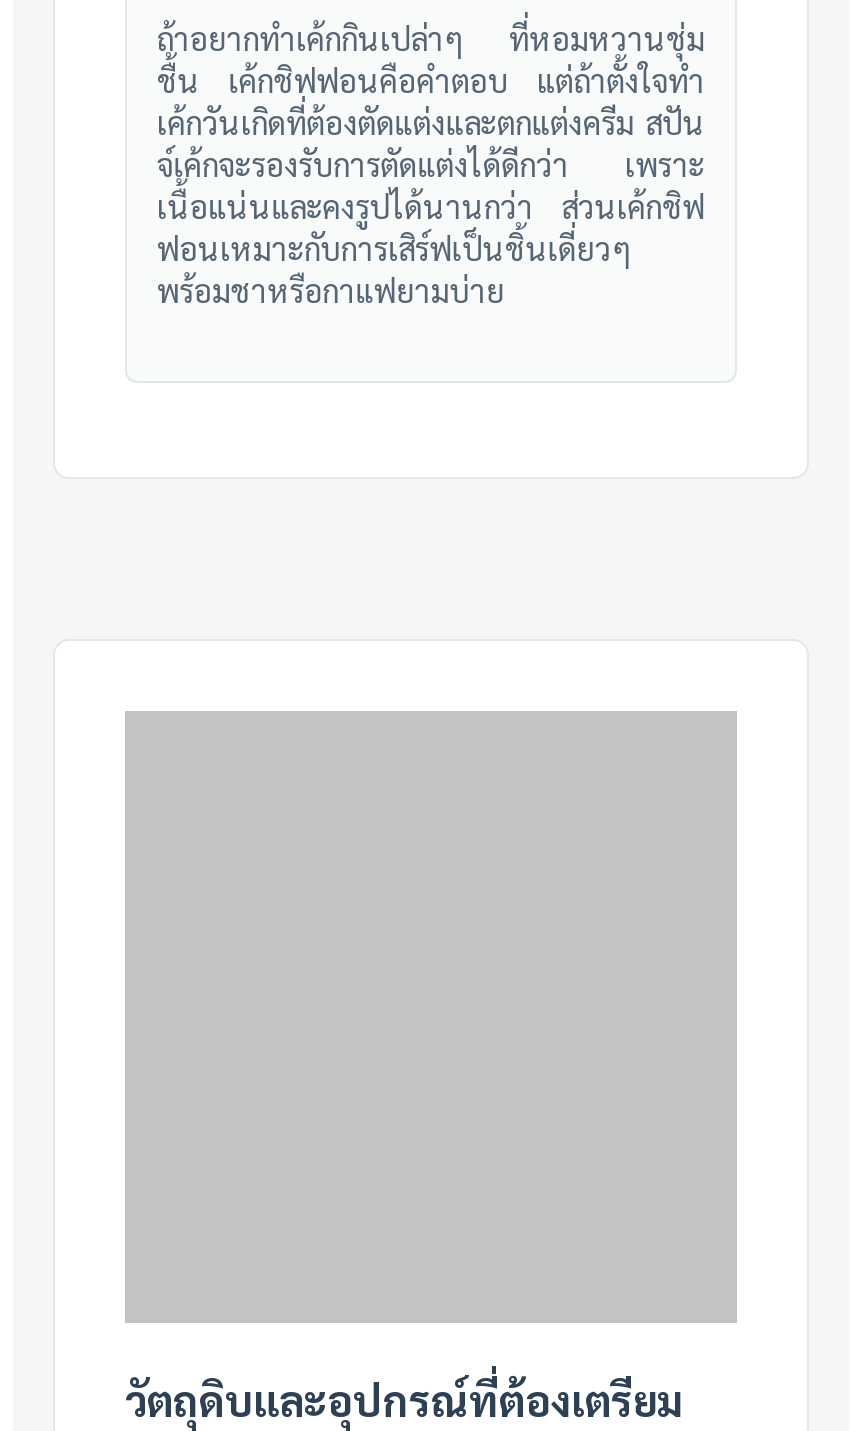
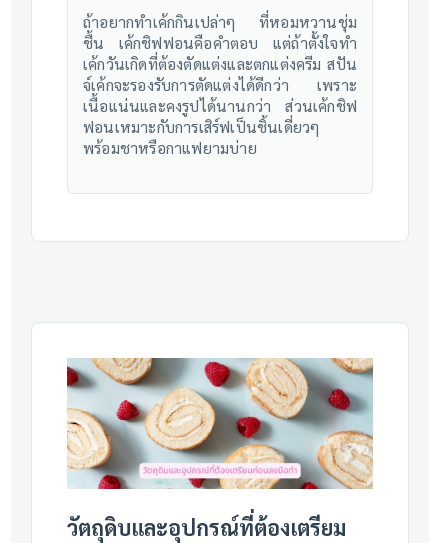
+ [image]
